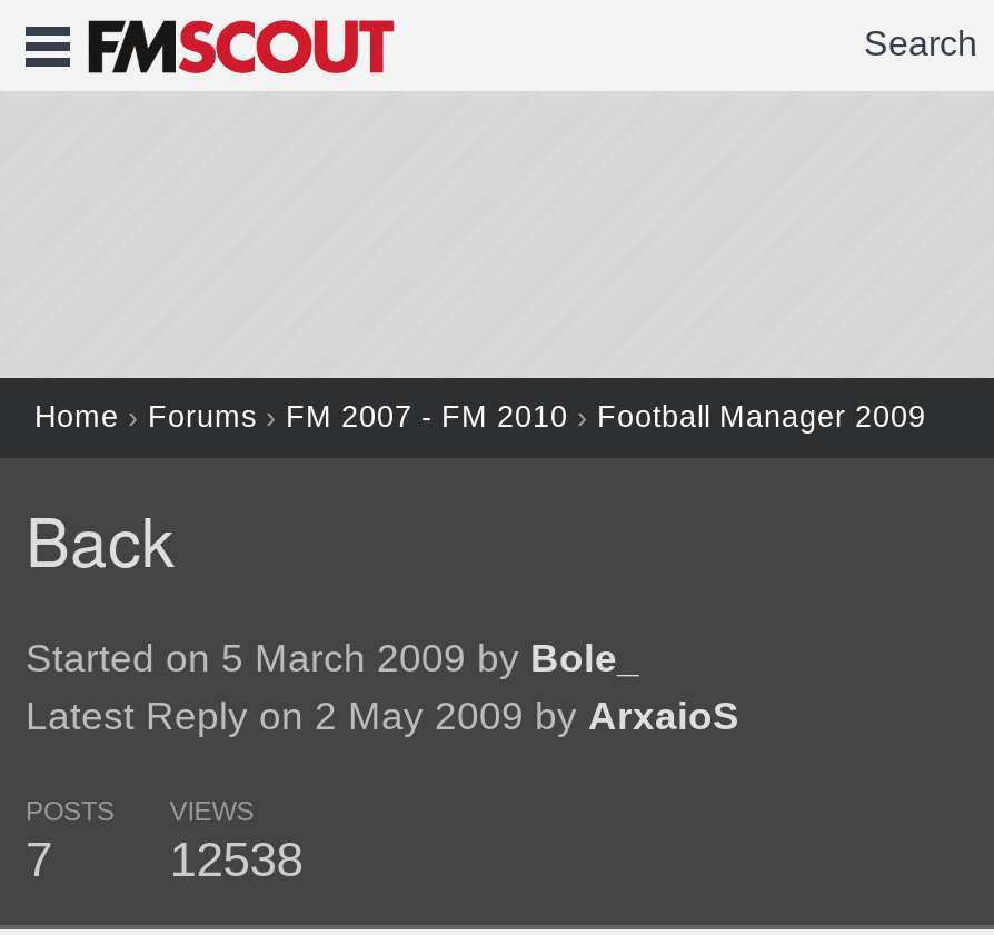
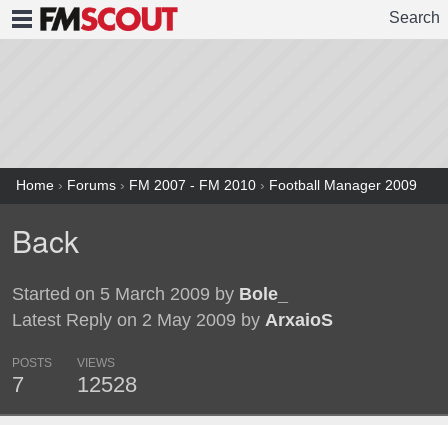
- 12538
+ 12528
